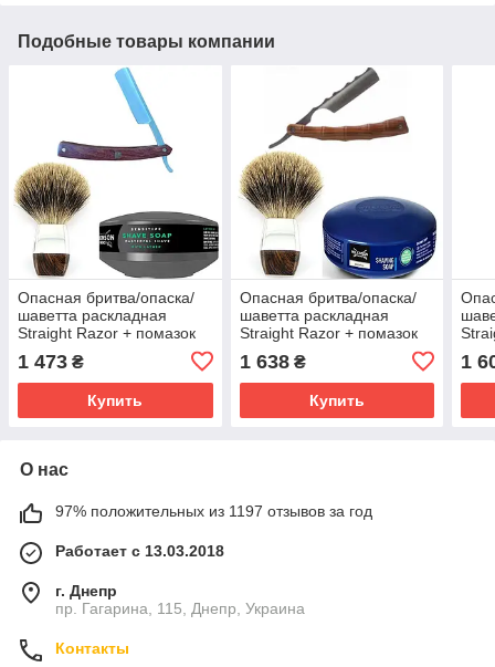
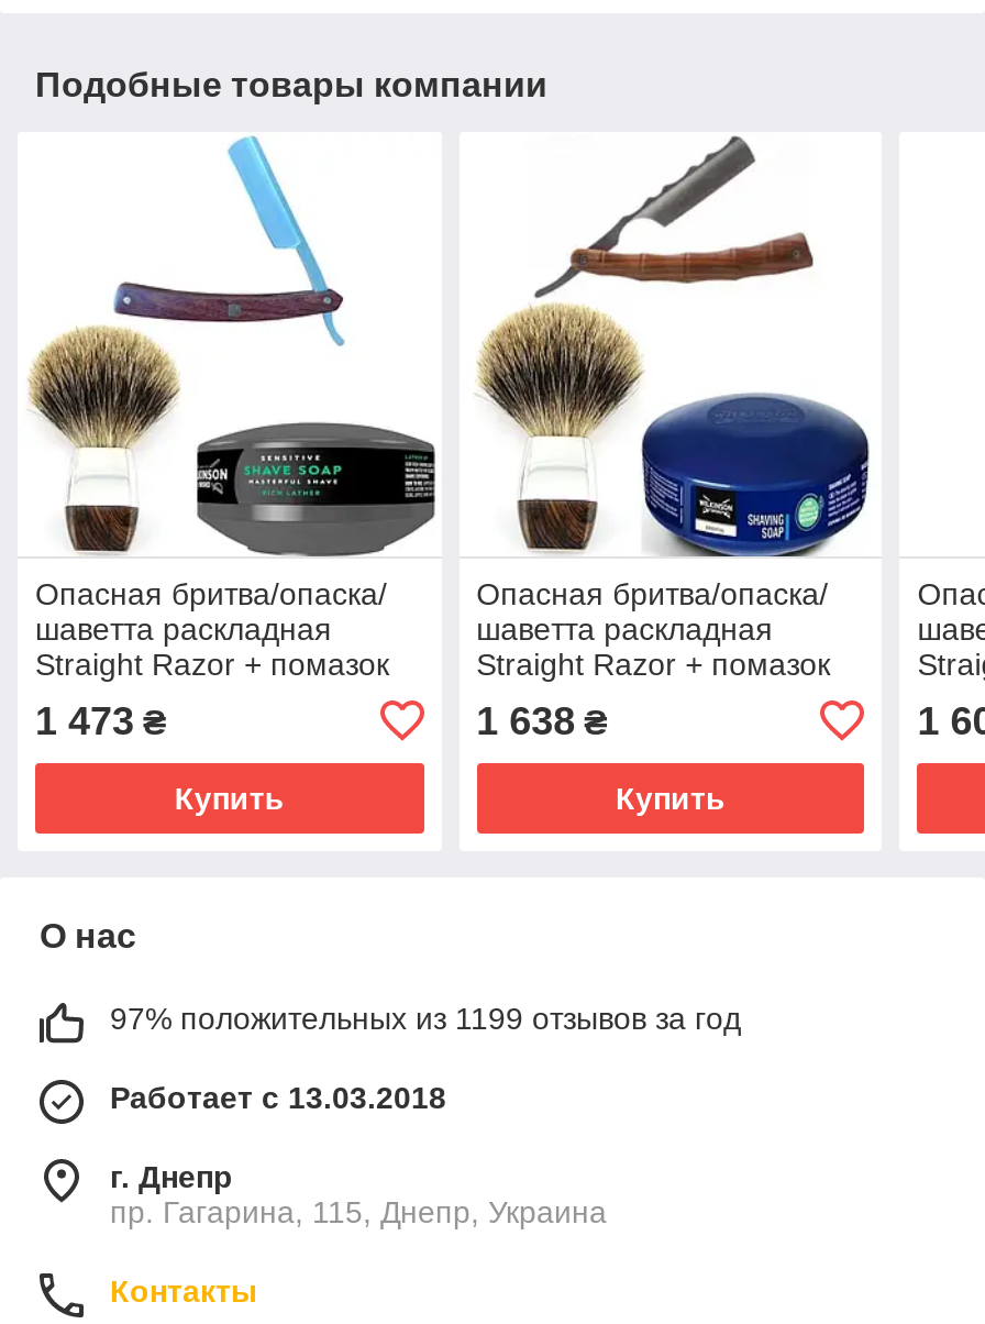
- 97% положительных из 1197 отзывов за год
+ 97% положительных из 1199 отзывов за год
